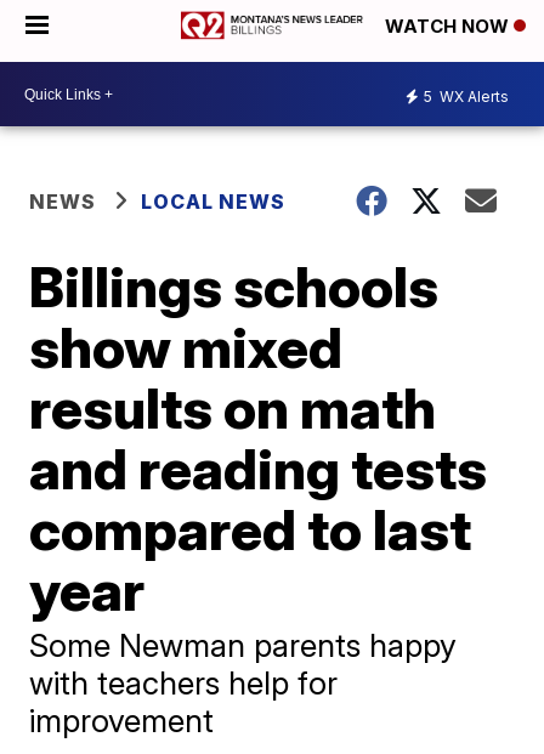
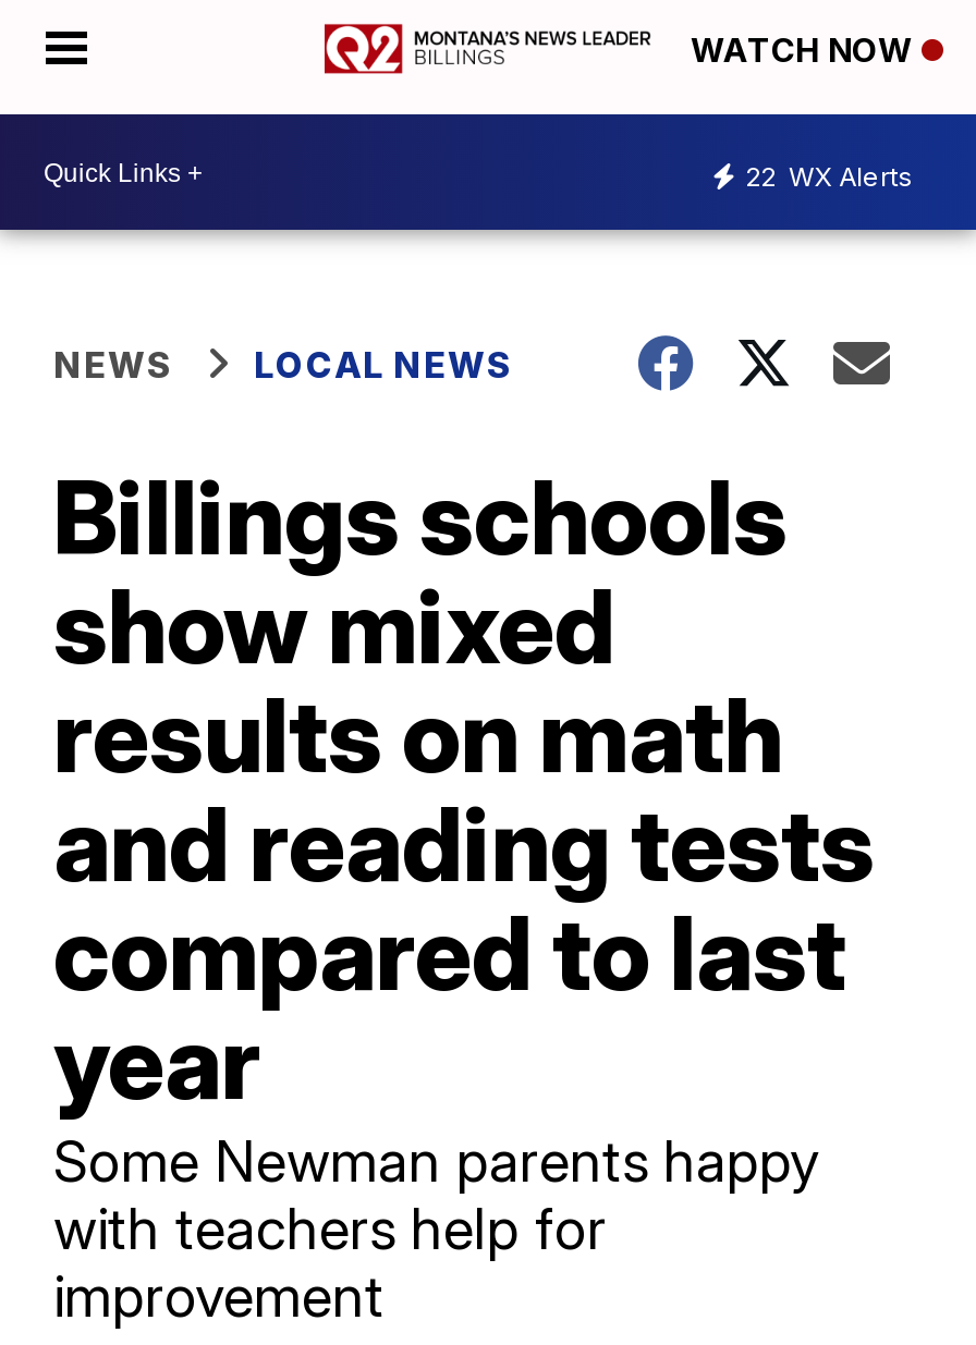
- 5 WX Alerts
+ 22 WX Alerts
